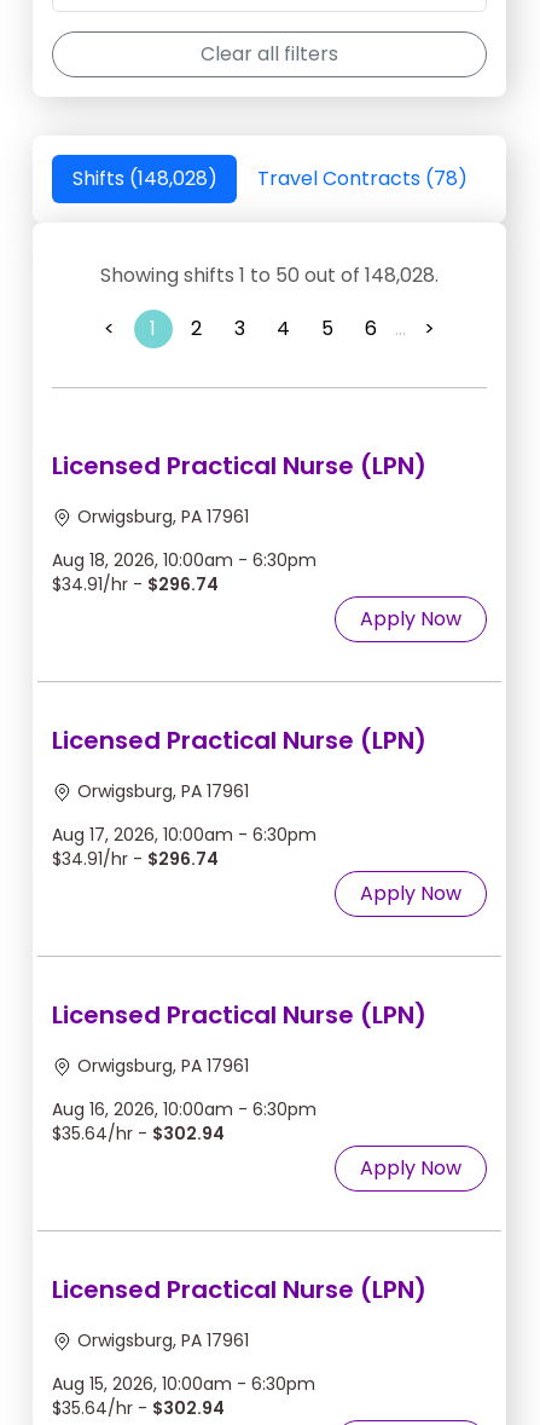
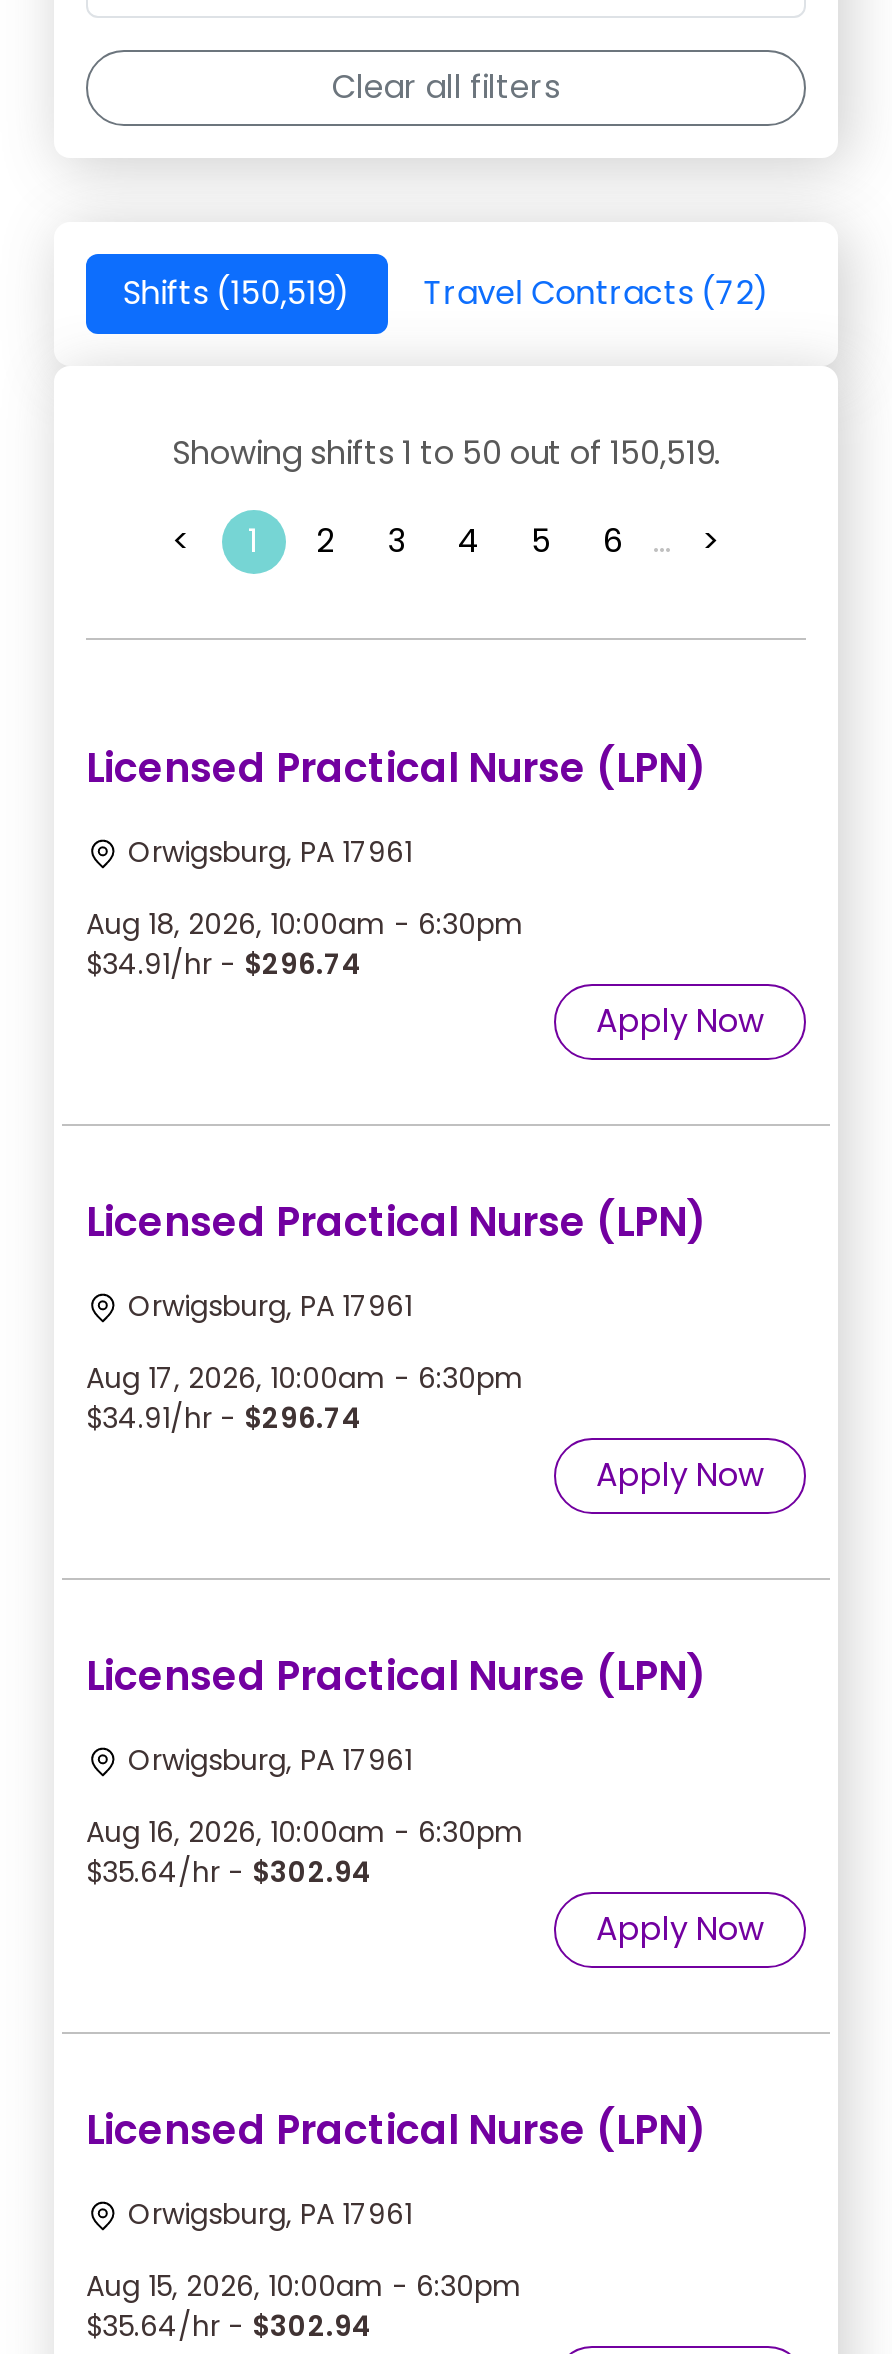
- Shifts (148,028)
+ Shifts (150,519)

- Travel Contracts (78)
+ Travel Contracts (72)

- Showing shifts 1 to 50 out of 148,028.
+ Showing shifts 1 to 50 out of 150,519.
